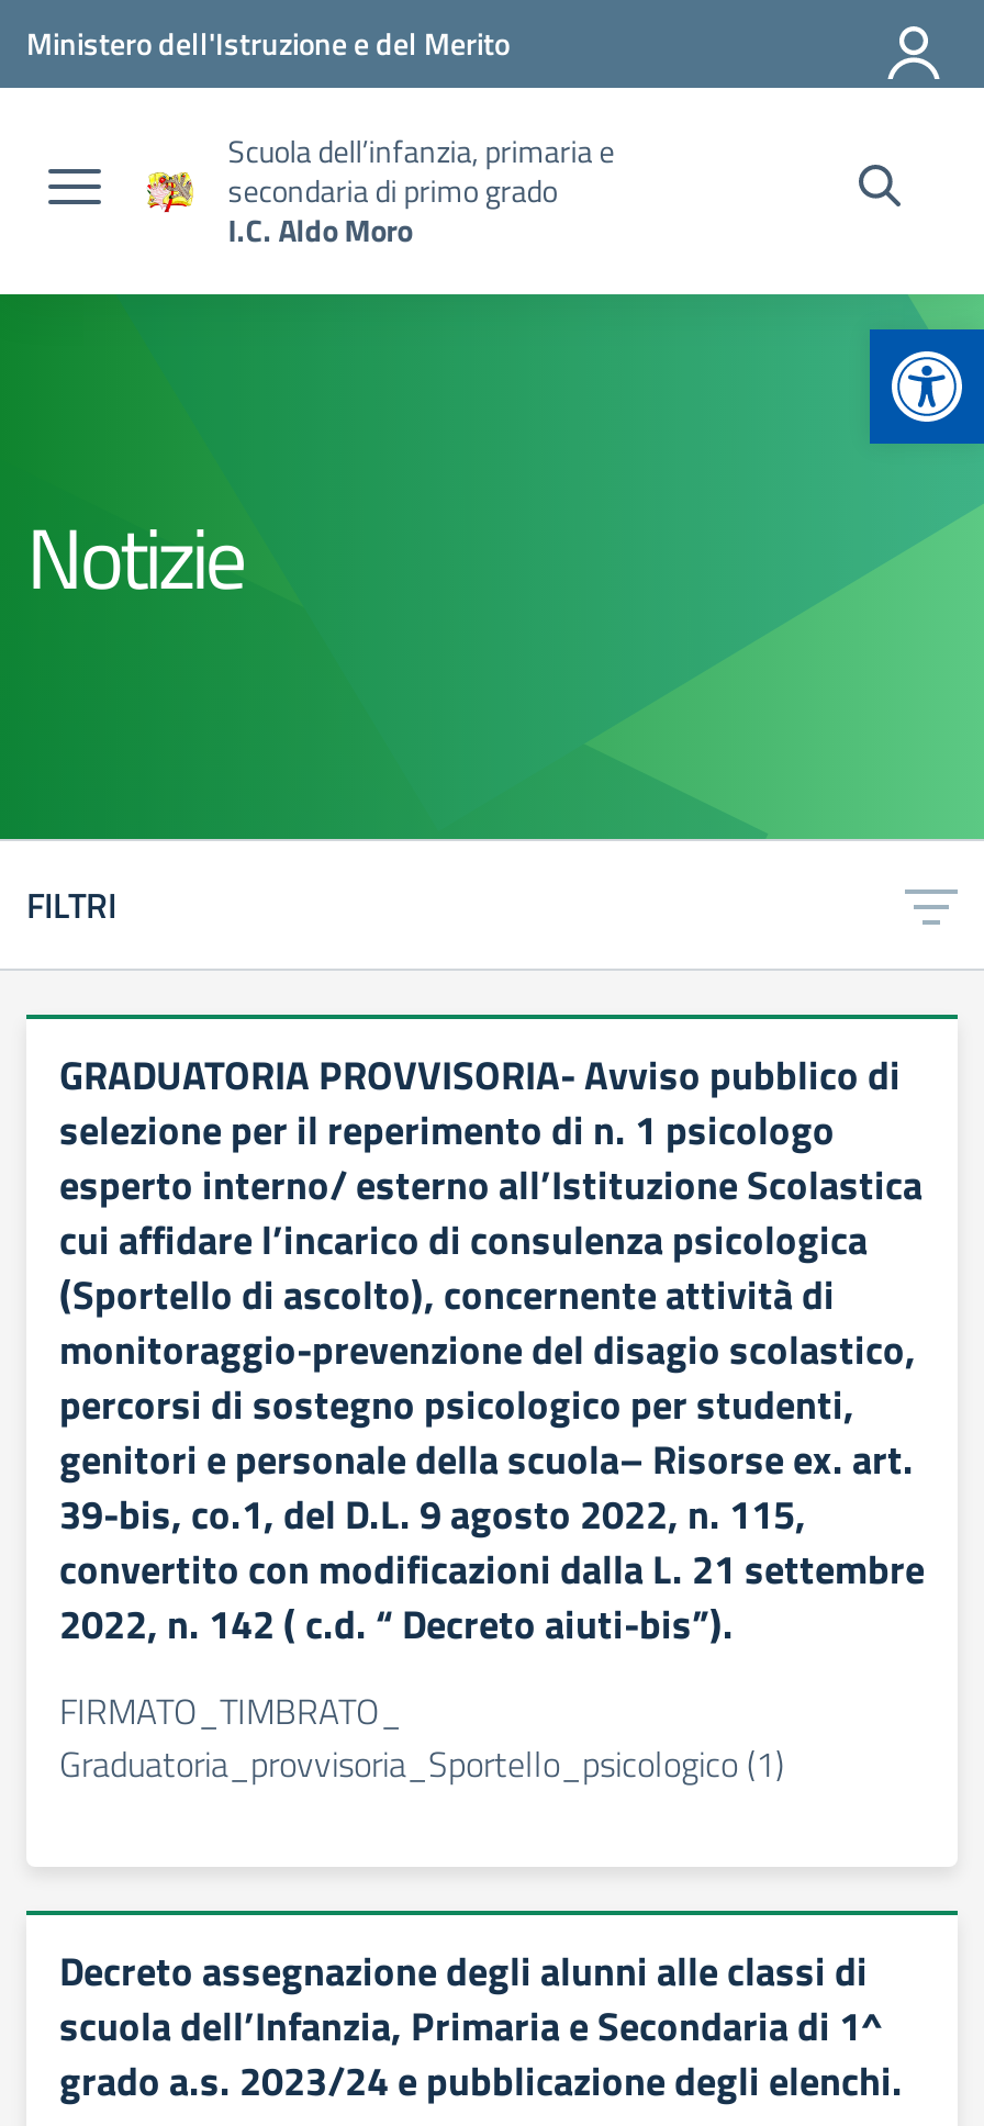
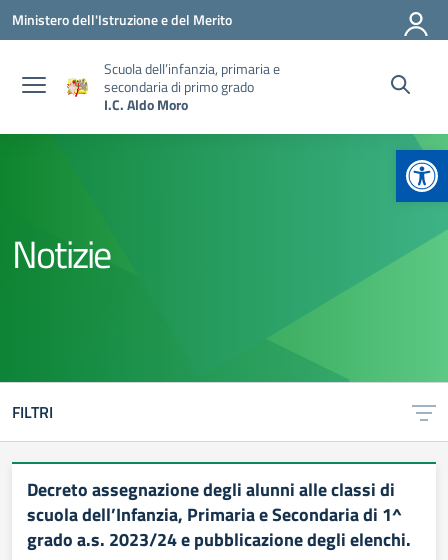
- GRADUATORIA PROVVISORIA- Avviso pubblico di
- selezione per il reperimento di n. 1 psicologo
- esperto interno/ esterno all’Istituzione Scolastica
- cui affidare l’incarico di consulenza psicologica
- (Sportello di ascolto), concernente attività di
- monitoraggio-prevenzione del disagio scolastico,
- percorsi di sostegno psicologico per studenti,
- genitori e personale della scuola– Risorse ex. art.
- 39-bis, co.1, del D.L. 9 agosto 2022, n. 115,
- convertito con modificazioni dalla L. 21 settembre
- 2022, n. 142 ( c.d. “ Decreto aiuti-bis”).
- FIRMATO_TIMBRATO_
- Graduatoria_provvisoria_Sportello_psicologico (1)
